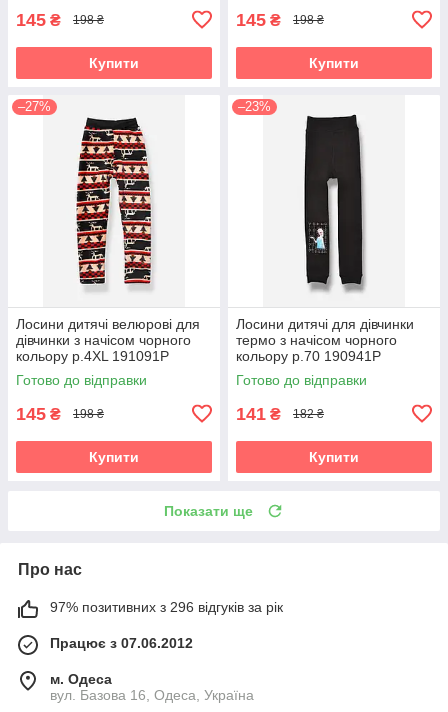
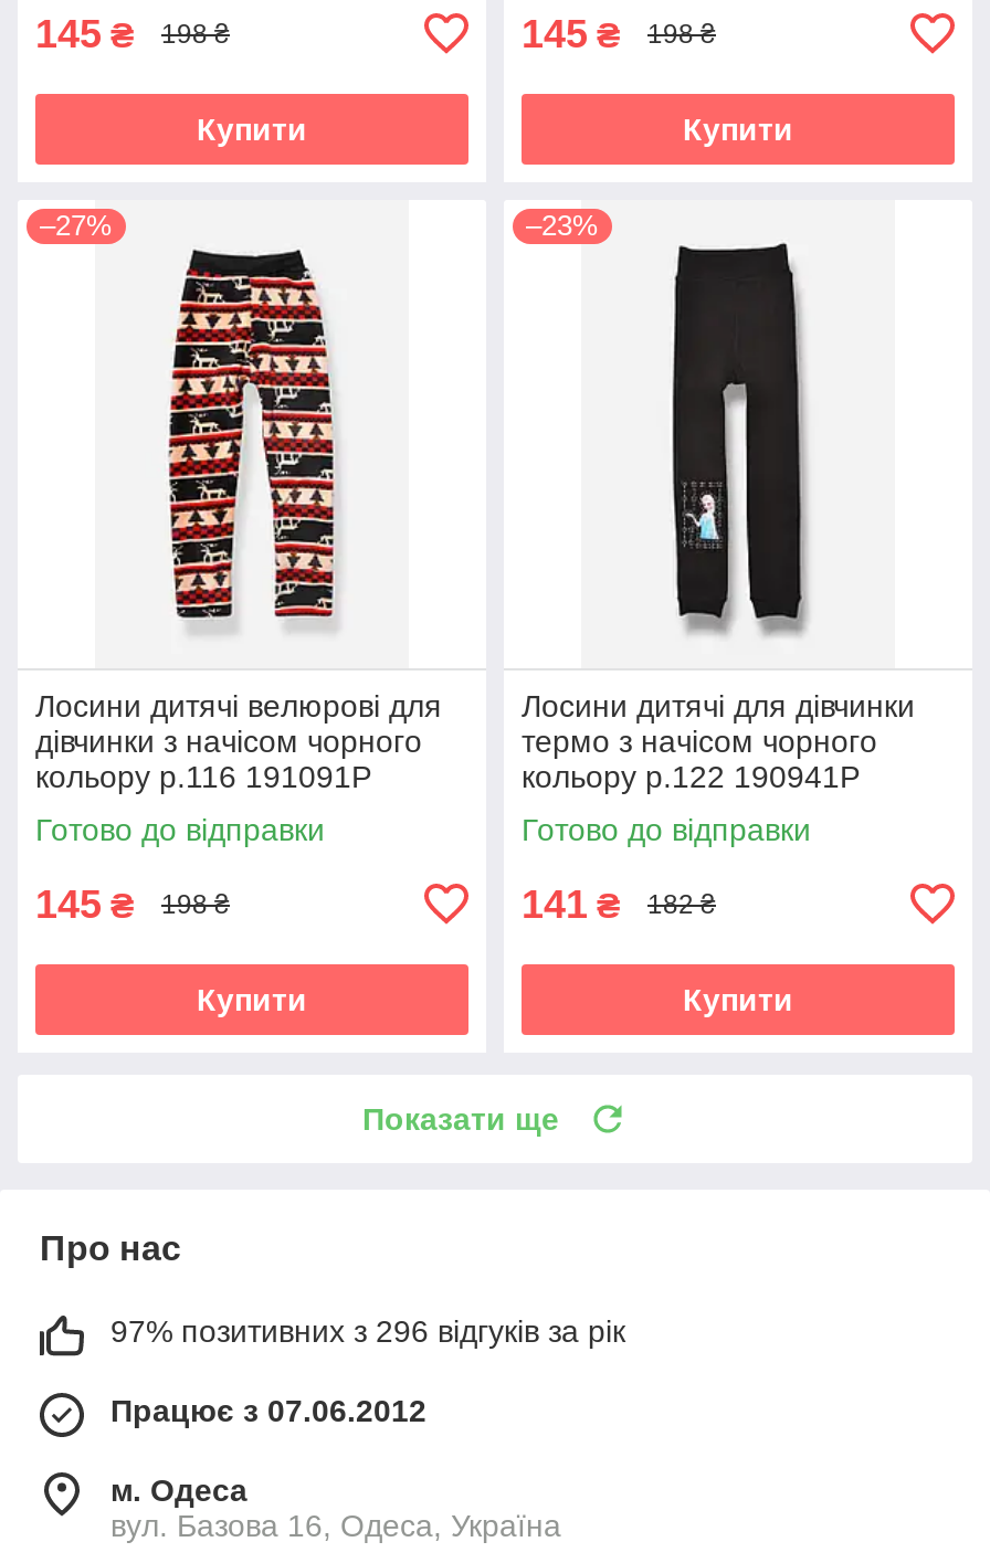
- кольору р.4XL 191091P
+ кольору р.116 191091P

- кольору р.70 190941P
+ кольору р.122 190941P
